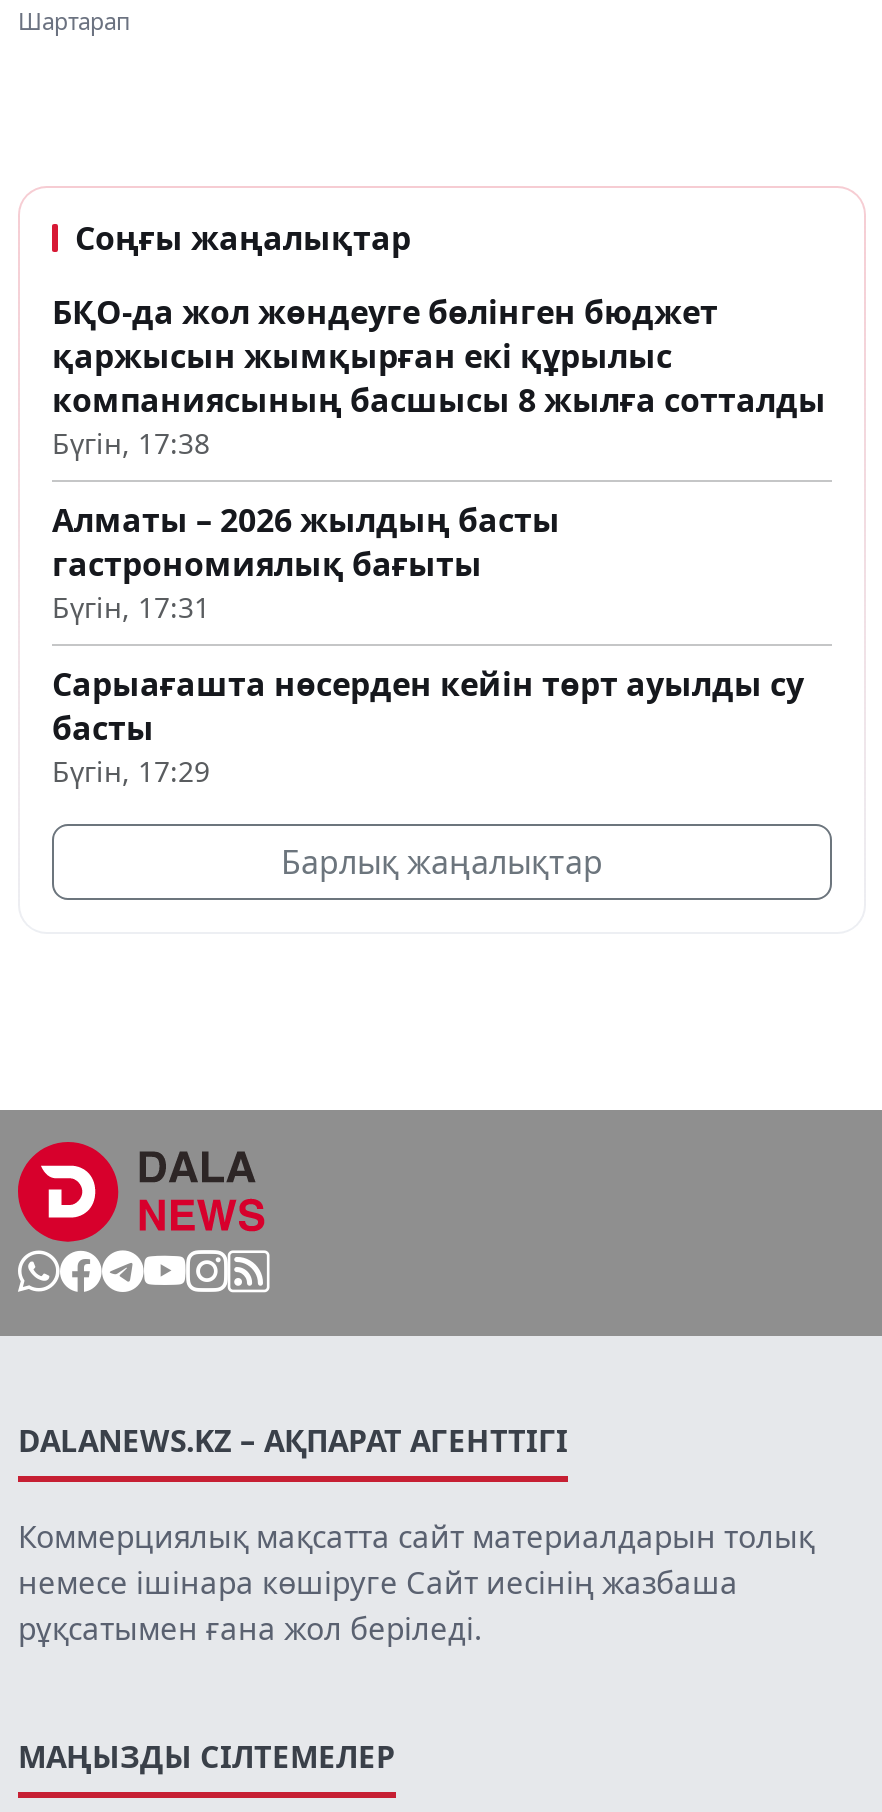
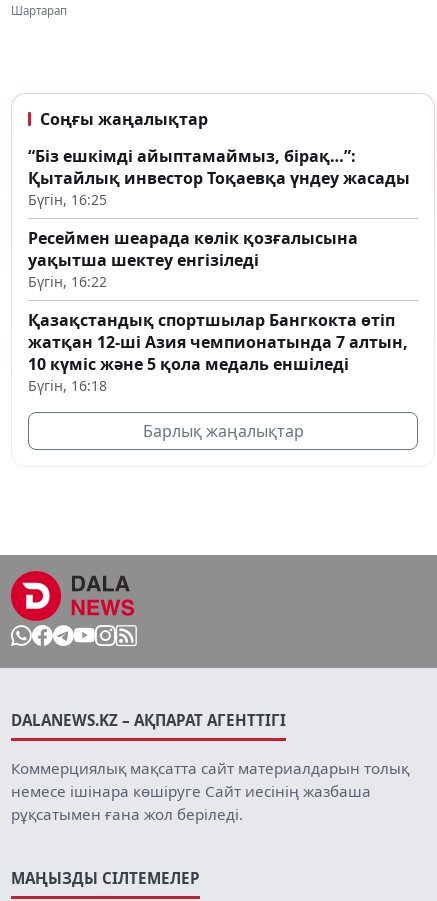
- БҚО-да жол жөндеуге бөлінген бюджет
- қаржысын жымқырған екі құрылыс
- компаниясының басшысы 8 жылға сотталды
- Бүгін, 17:38
+ “Біз ешкімді айыптамаймыз, бірақ…”:
+ Қытайлық инвестор Тоқаевқа үндеу жасады
+ Бүгін, 16:25

- Алматы – 2026 жылдың басты
- гастрономиялық бағыты
- Бүгін, 17:31
+ Ресеймен шеарада көлік қозғалысына
+ уақытша шектеу енгізіледі
+ Бүгін, 16:22

- Сарыағашта нөсерден кейін төрт ауылды су
- басты
- Бүгін, 17:29
+ Қазақстандық спортшылар Бангкокта өтіп
+ жатқан 12-ші Азия чемпионатында 7 алтын,
+ 10 күміс және 5 қола медаль еншіледі
+ Бүгін, 16:18
